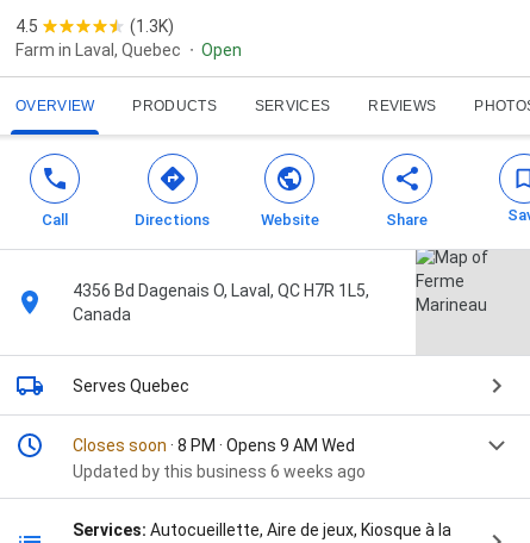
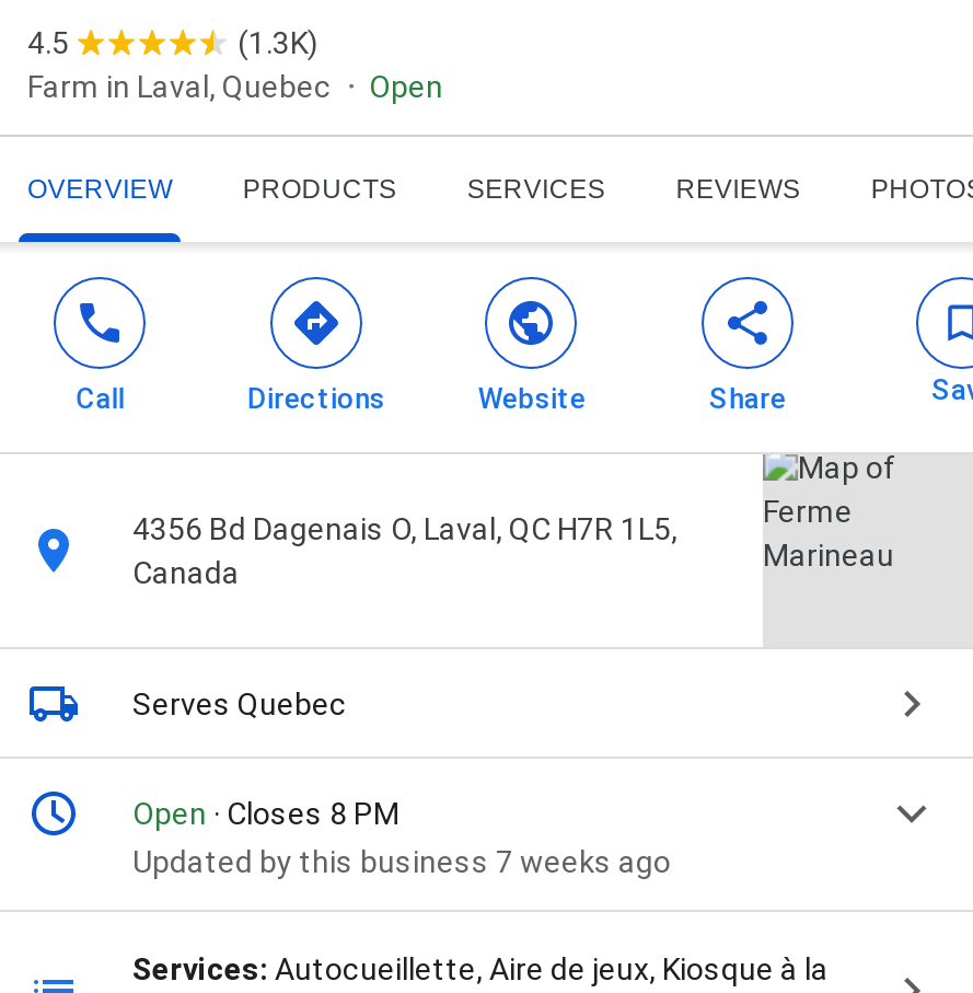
- Closes soon · 8 PM · Opens 9 AM Wed
- Updated by this business 6 weeks ago
+ Open · Closes 8 PM
+ Updated by this business 7 weeks ago
